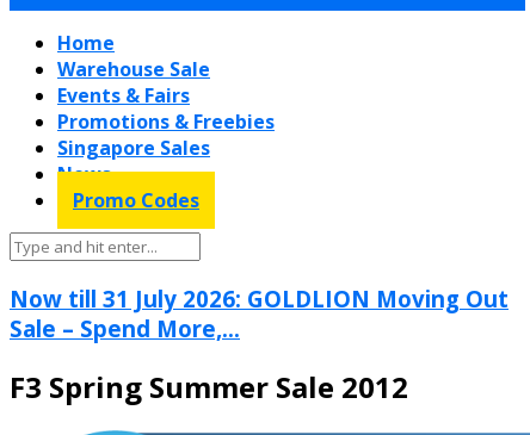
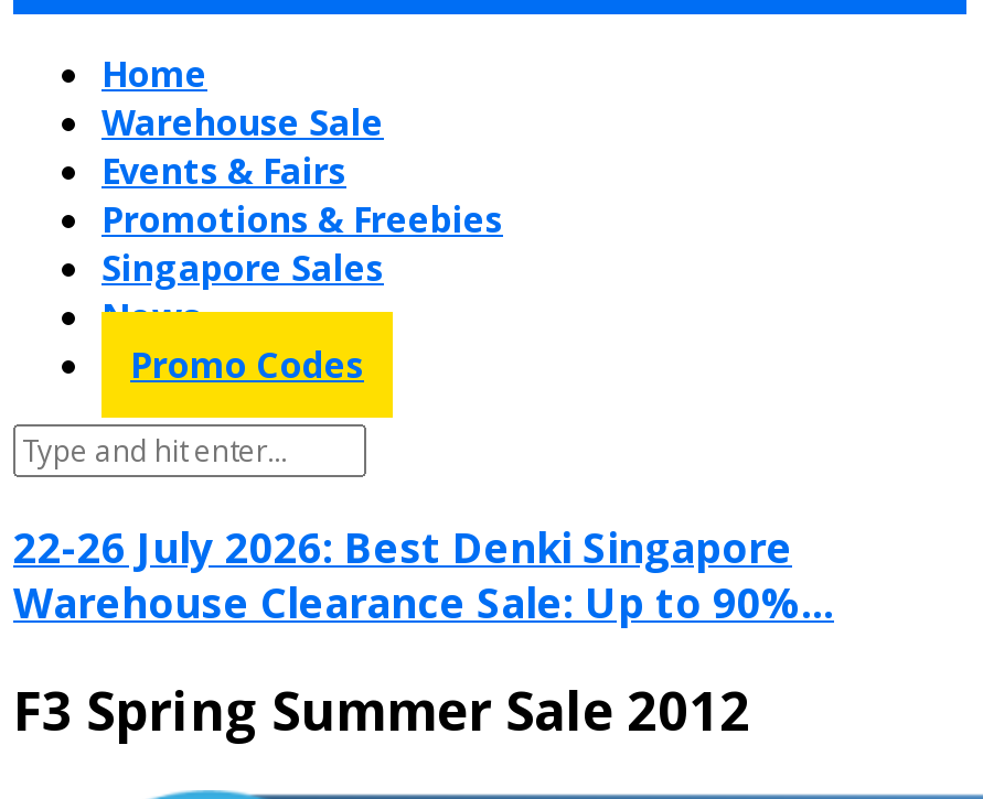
- Now till 31 July 2026: GOLDLION Moving Out
- Sale – Spend More,...
+ 22-26 July 2026: Best Denki Singapore
+ Warehouse Clearance Sale: Up to 90%...
